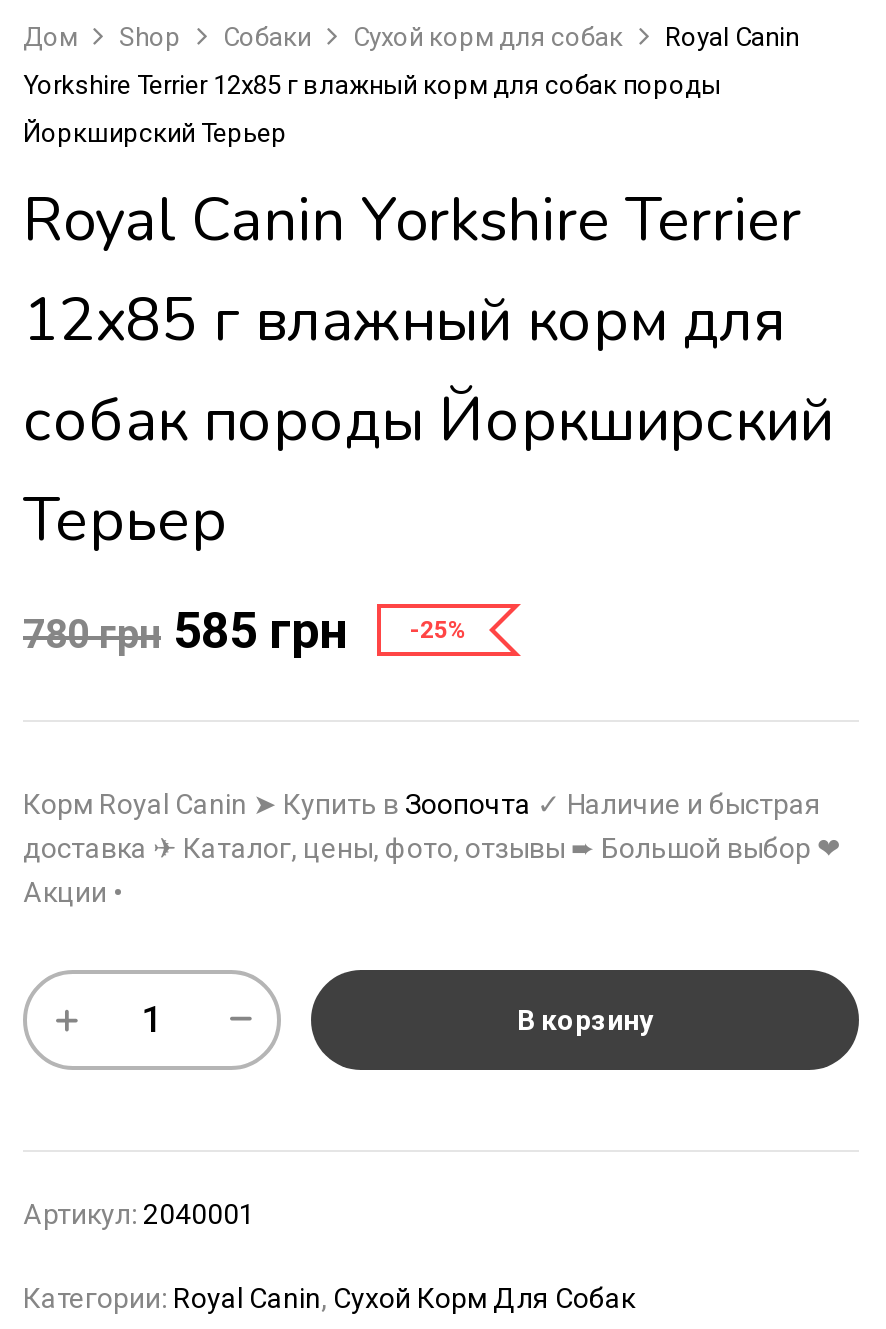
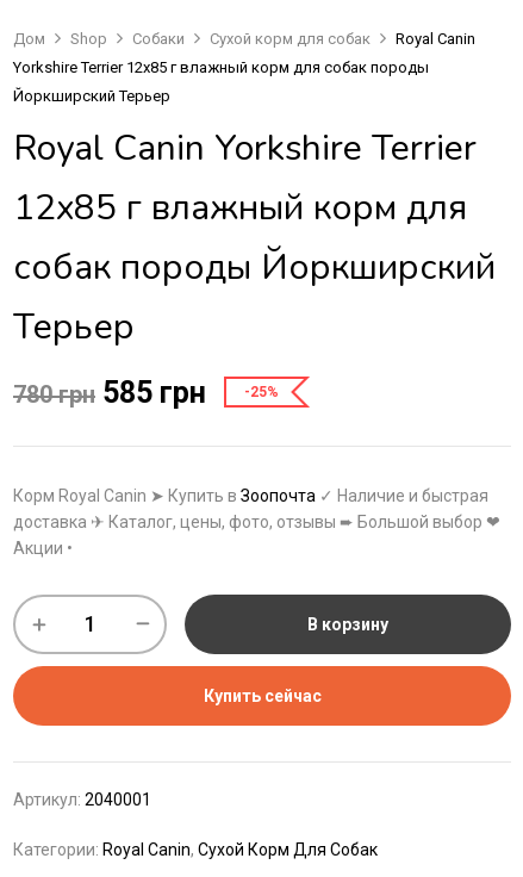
+ Купить сейчас
